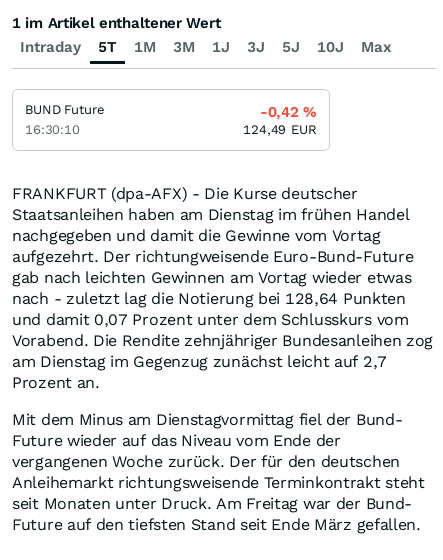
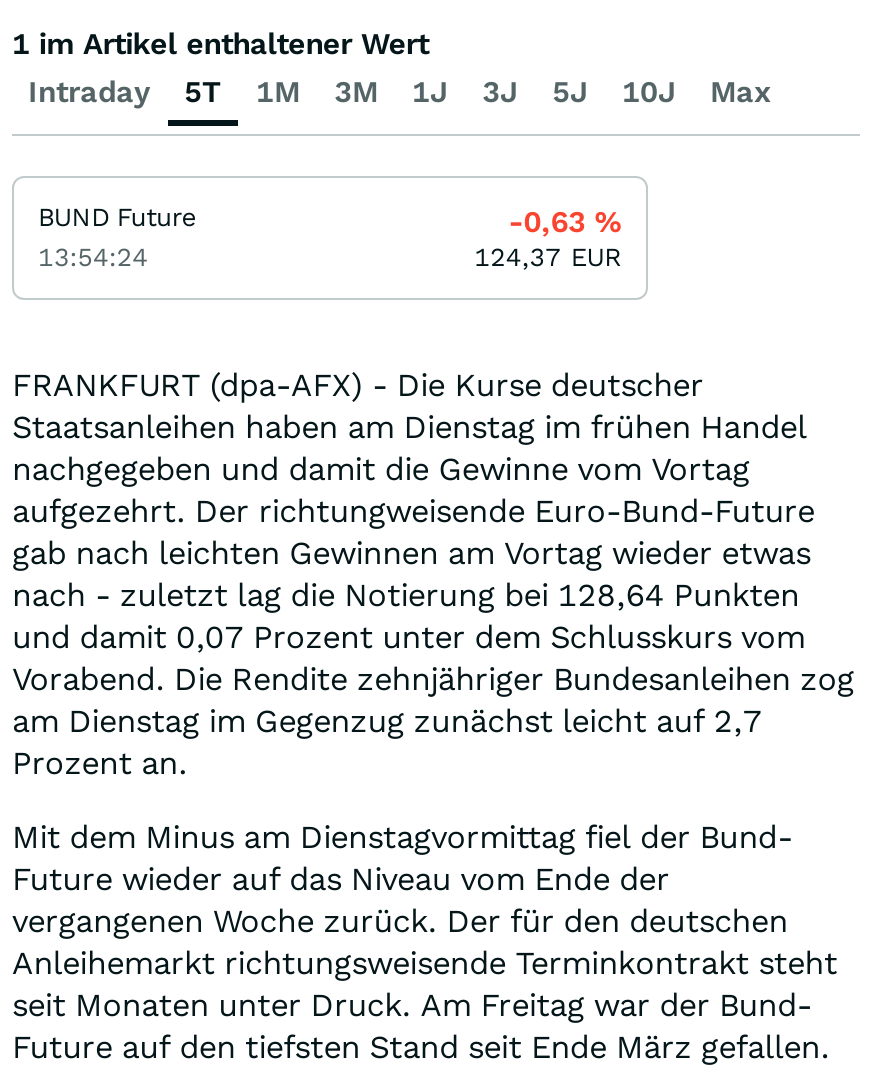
- -0,42%
+ -0,63%

- 16:30:10
+ 13:54:24

- 124,49 EUR
+ 124,37 EUR
